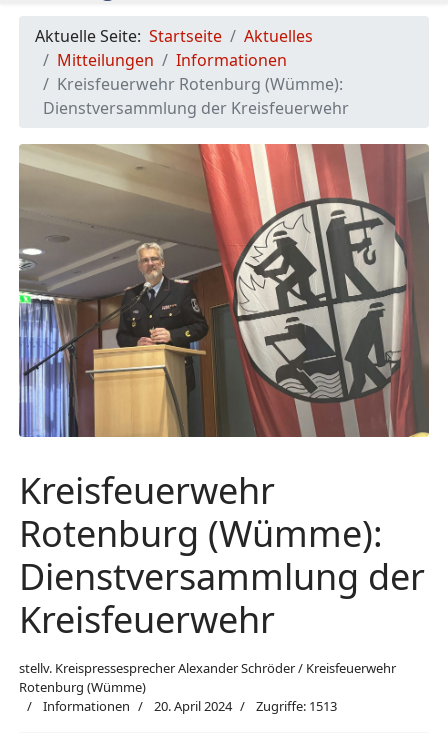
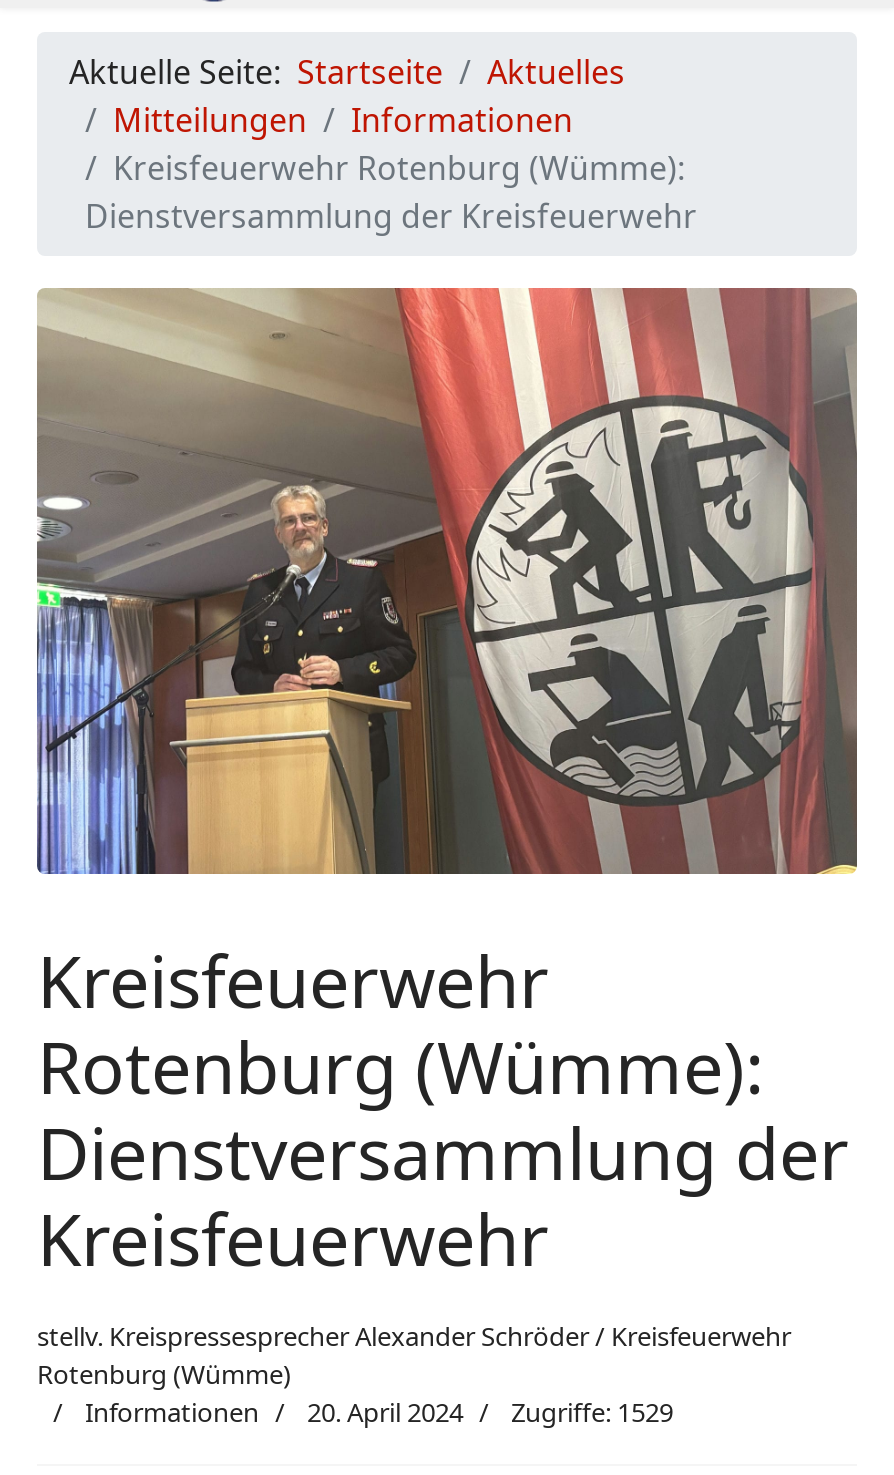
- Informationen 20. April 2024 Zugriffe: 1513
+ Informationen 20. April 2024 Zugriffe: 1529
